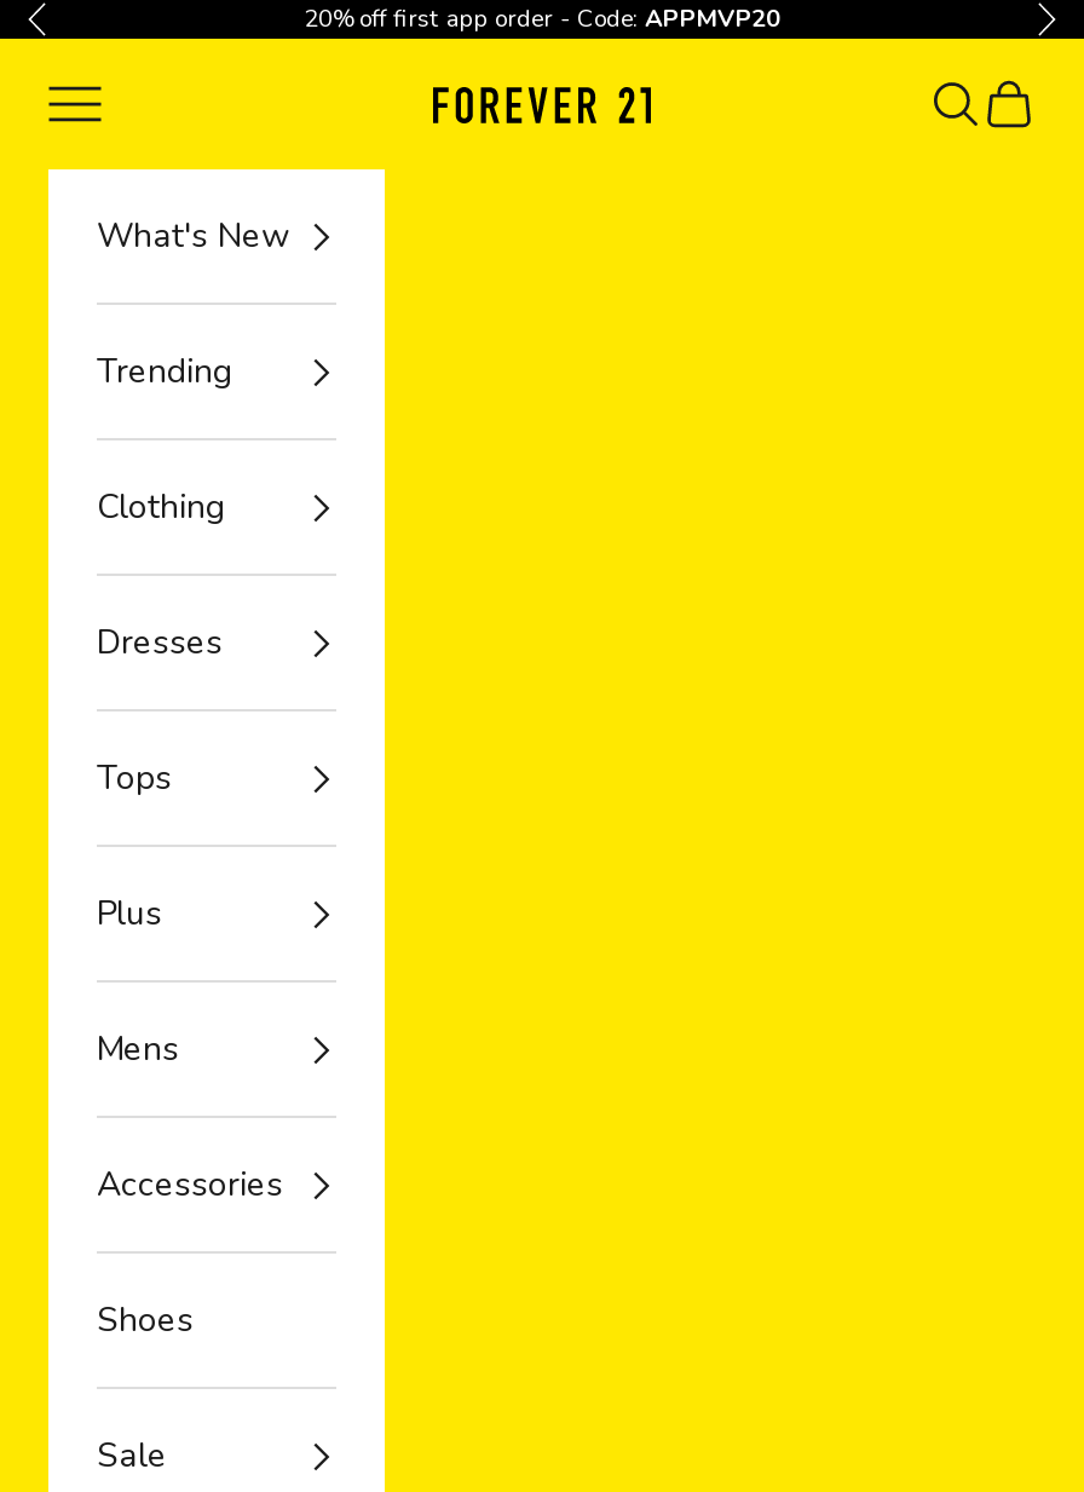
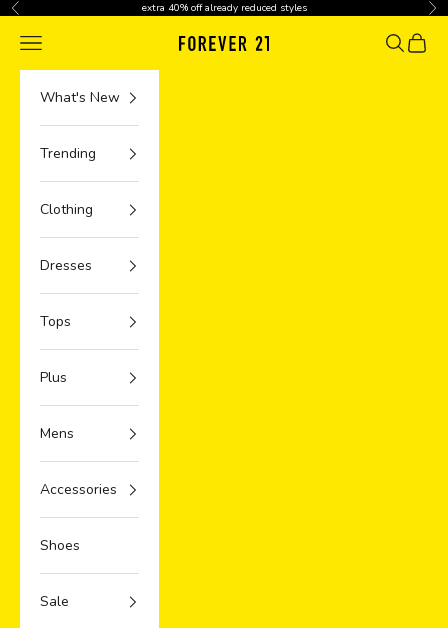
- 20% off first app order - Code: APPMVP20
+ extra 40% off already reduced styles
